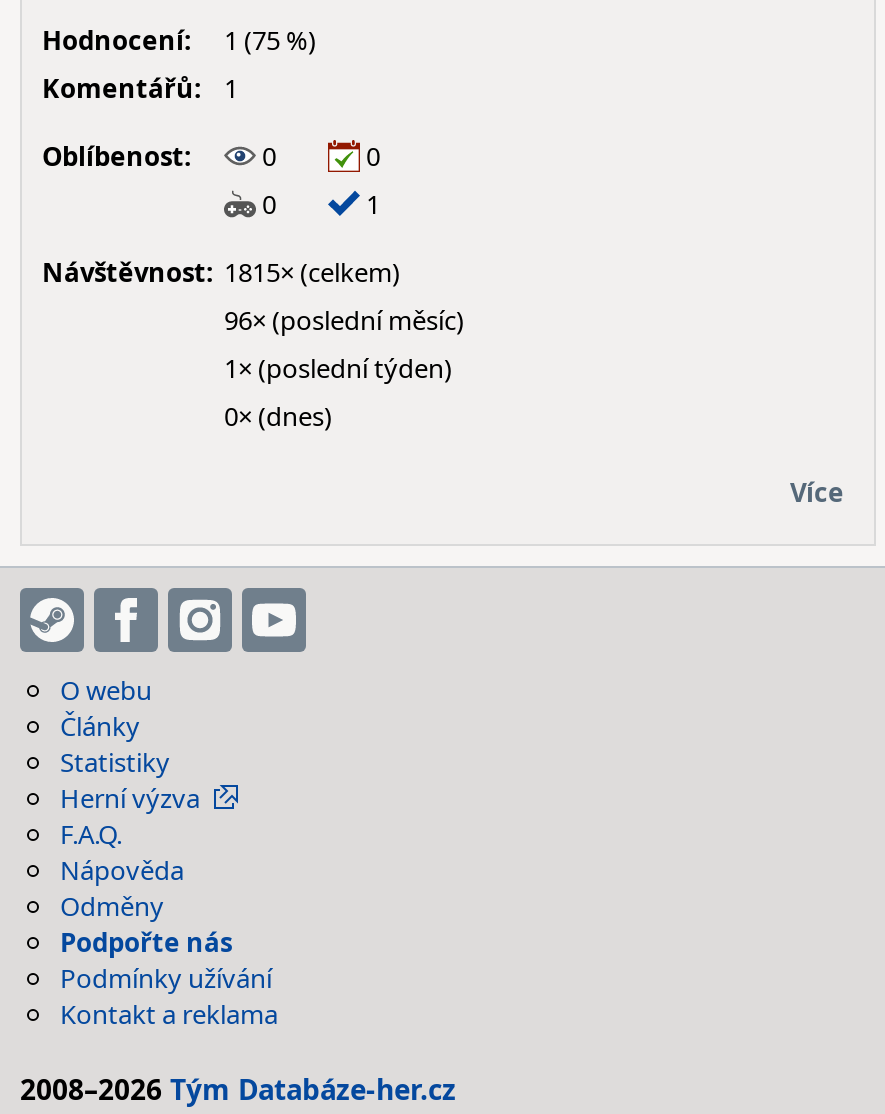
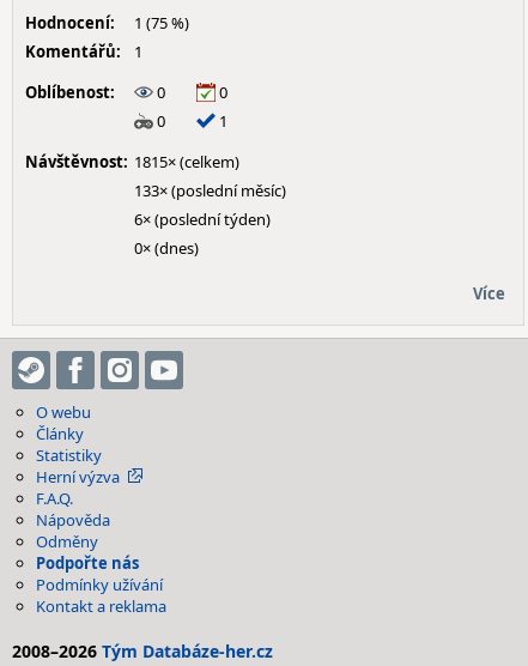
- 96× (poslední měsíc)
+ 133× (poslední měsíc)

- 1× (poslední týden)
+ 6× (poslední týden)
